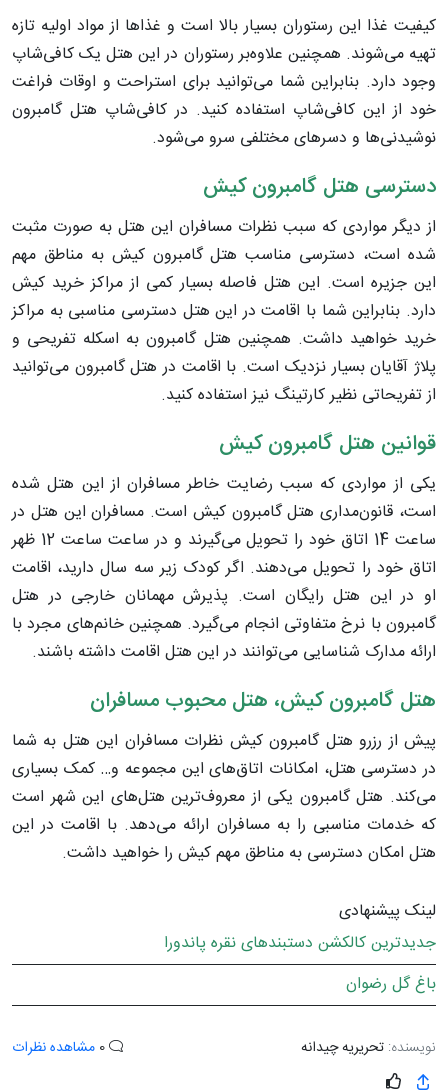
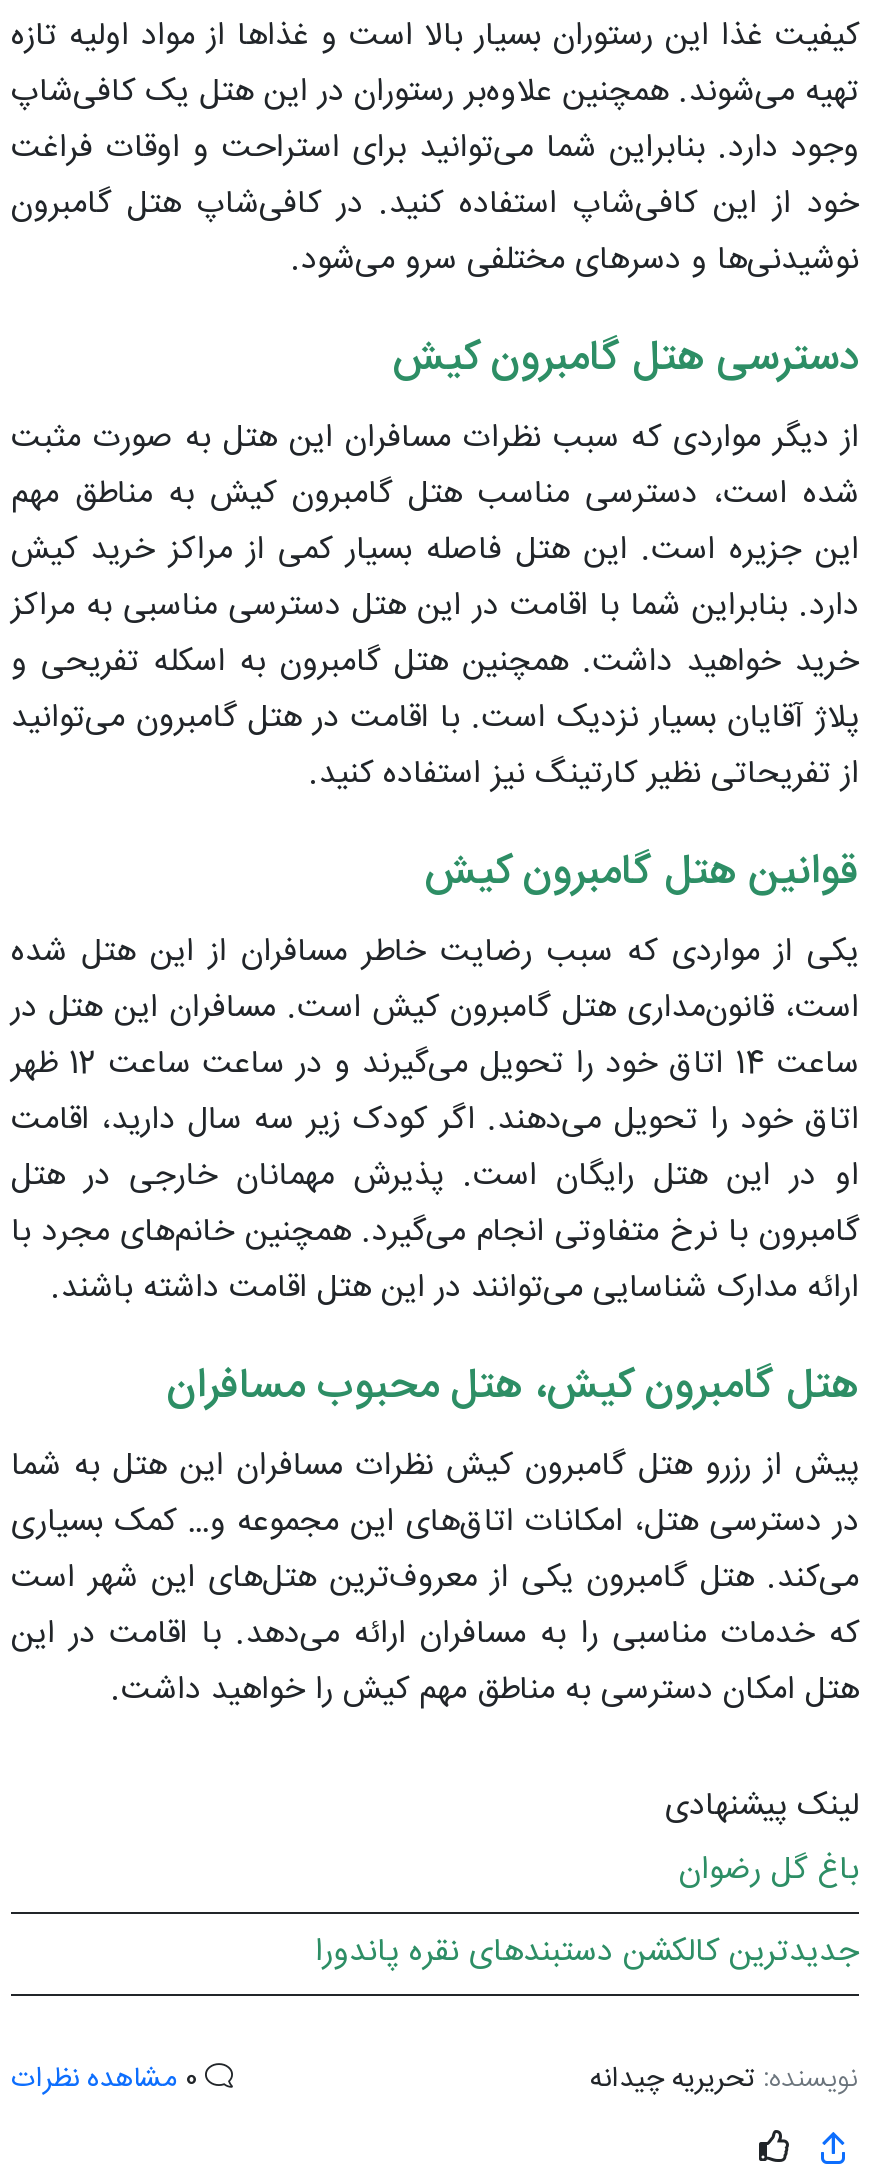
moved down: جدیدترین کالکشن دستبندهای نقره پاندورا

moved up: باغ گل رضوان
